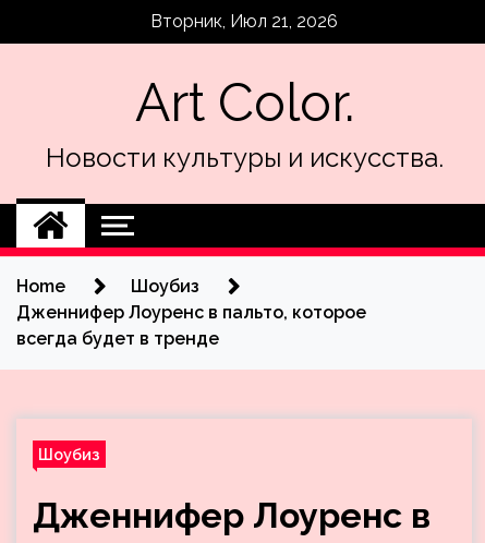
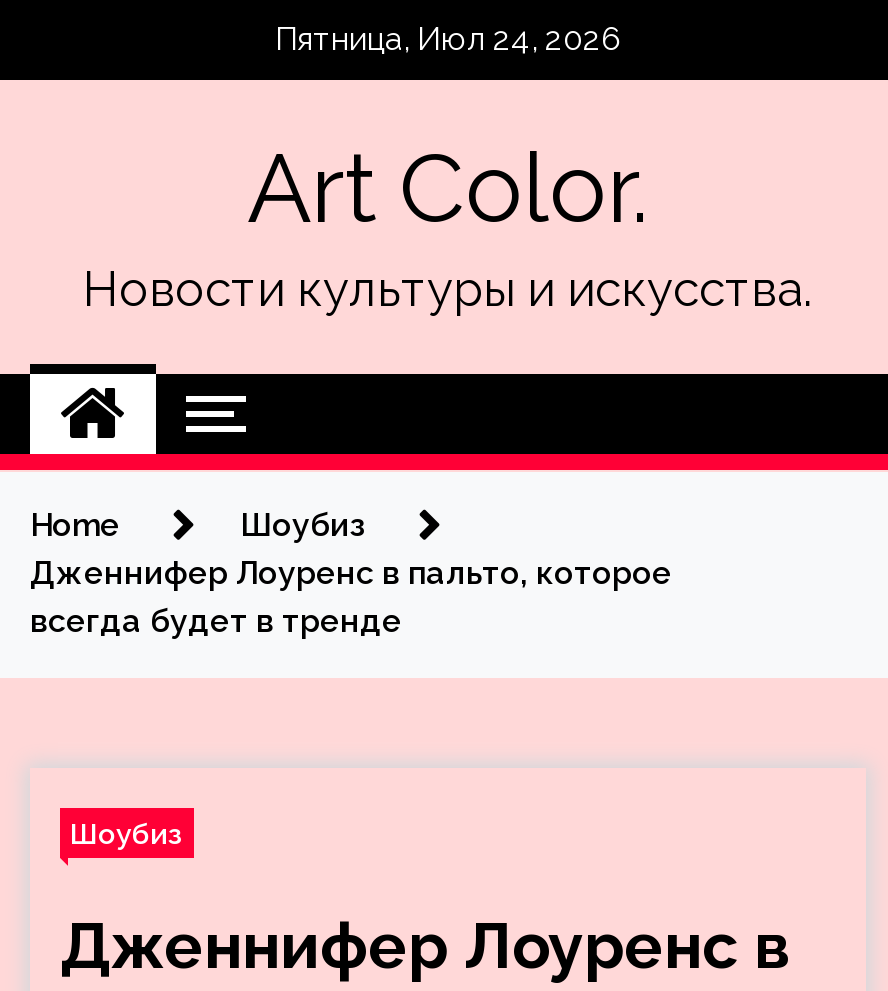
- Вторник, Июл 21, 2026
+ Пятница, Июл 24, 2026
